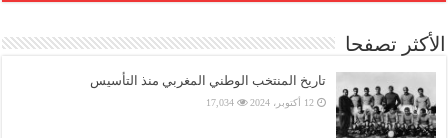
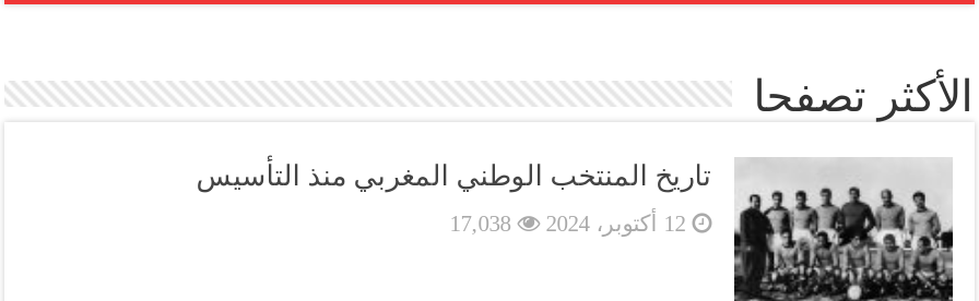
- 17,034
+ 17,038
